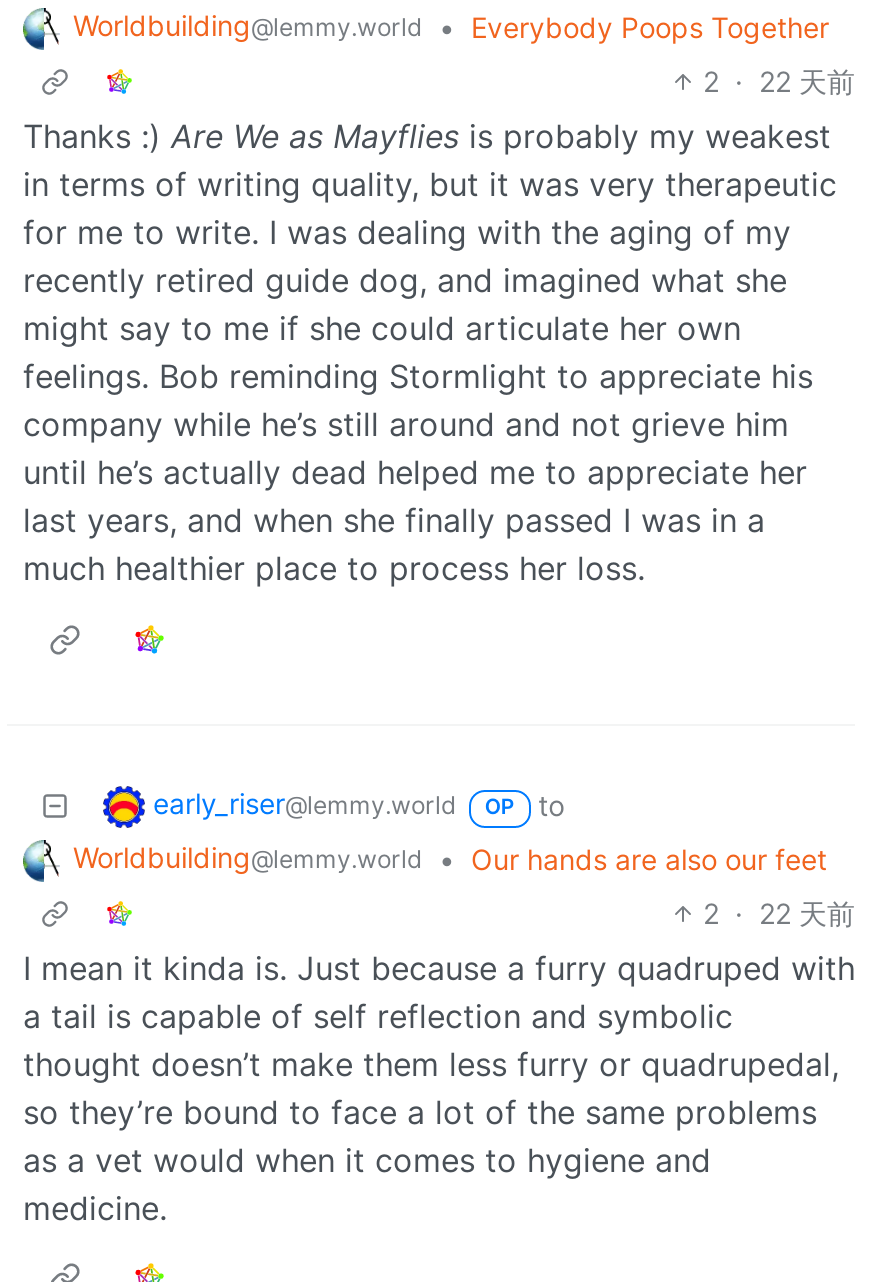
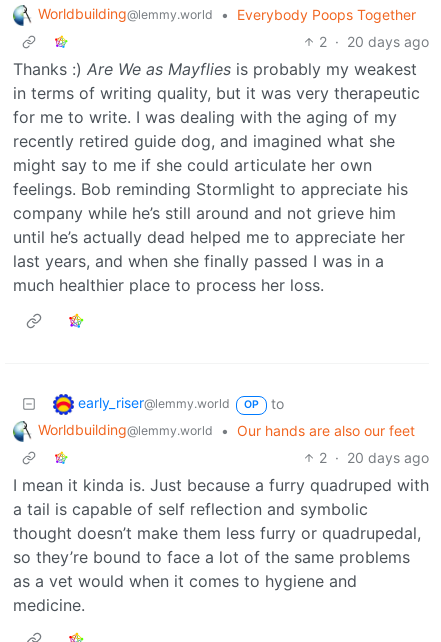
- 2 · 22 天前
+ 2 · 20 days ago

- 2 · 22 天前
+ 2 · 20 days ago
